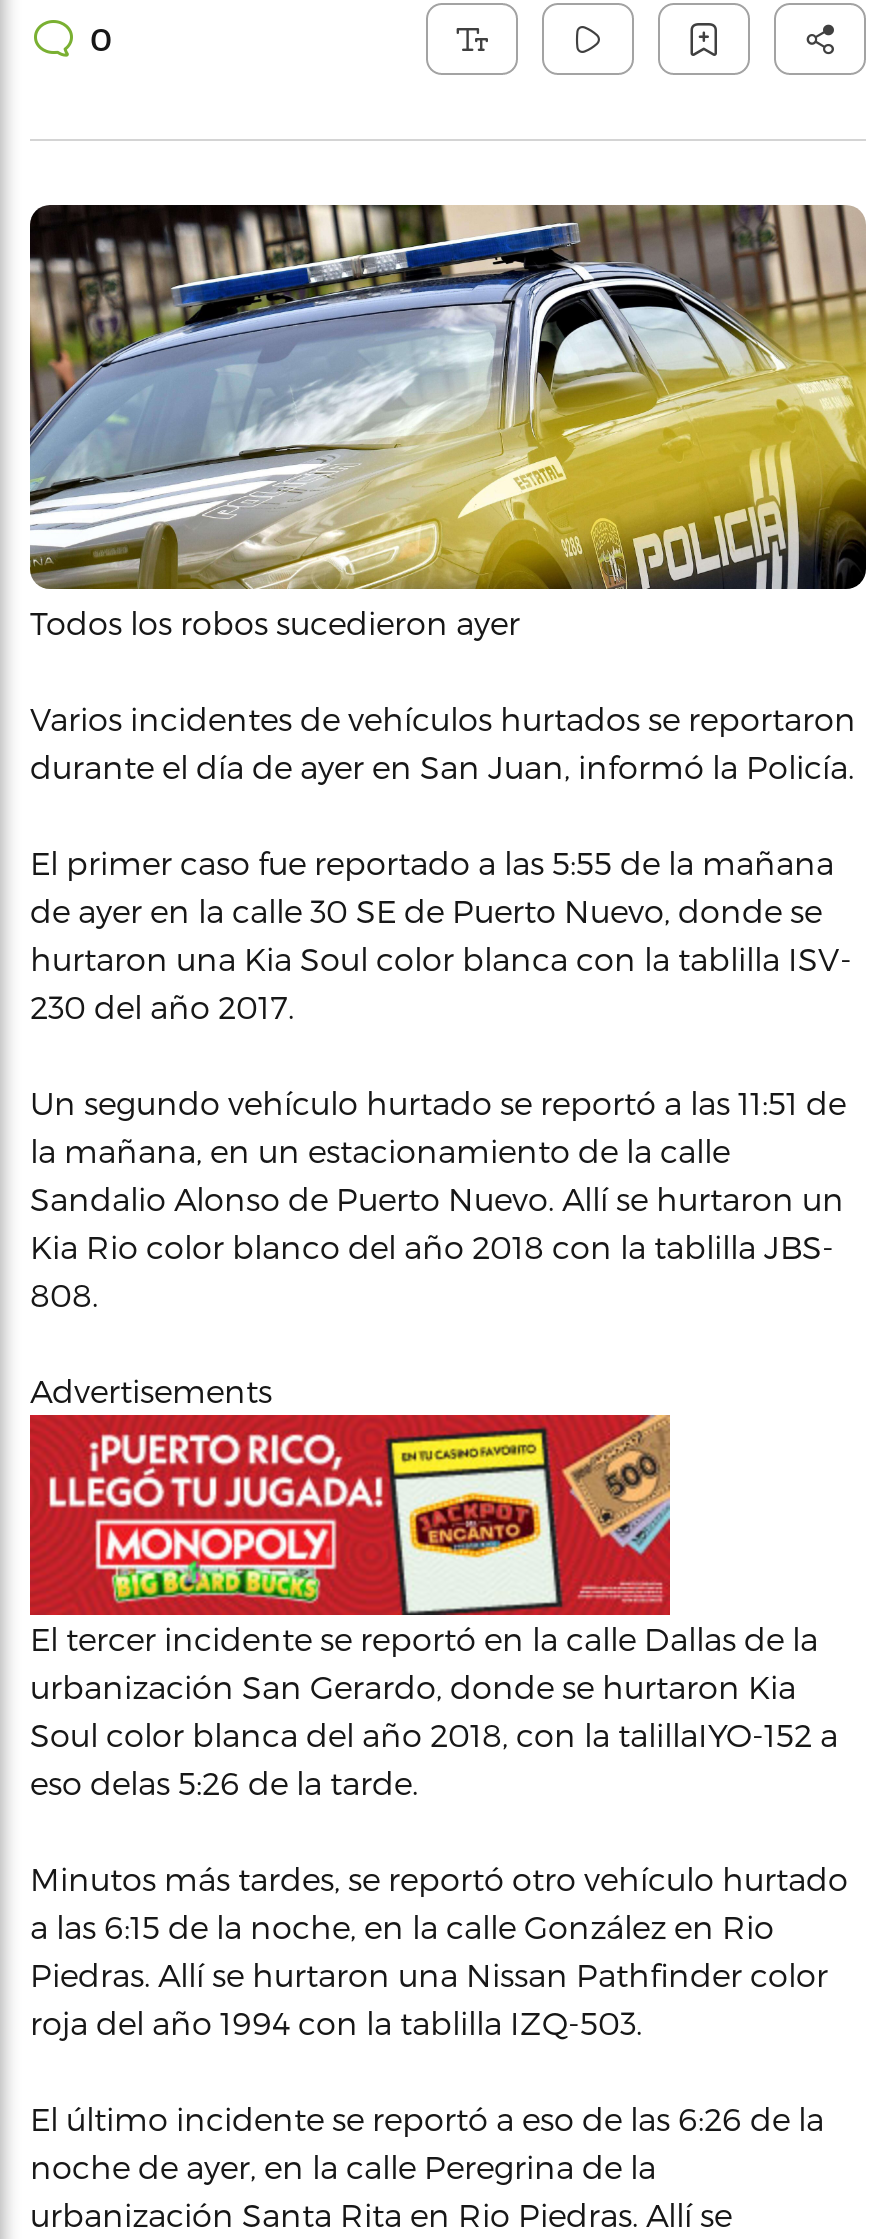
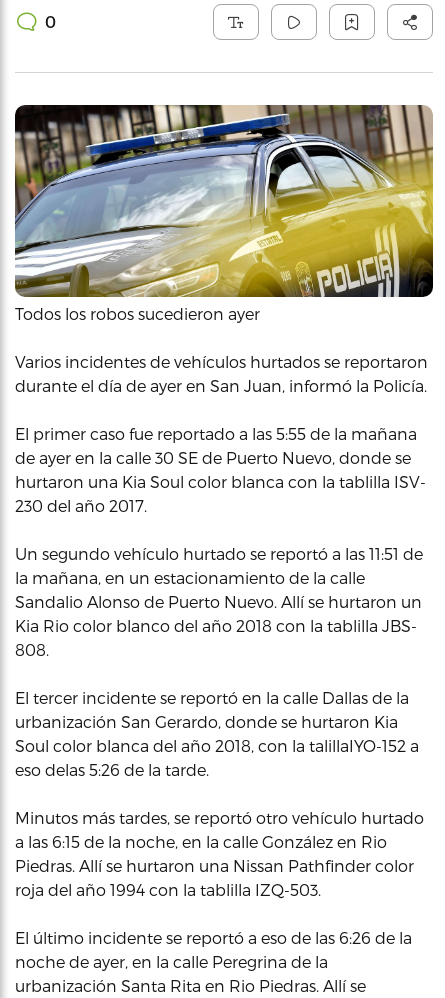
- Advertisements

- [image]
